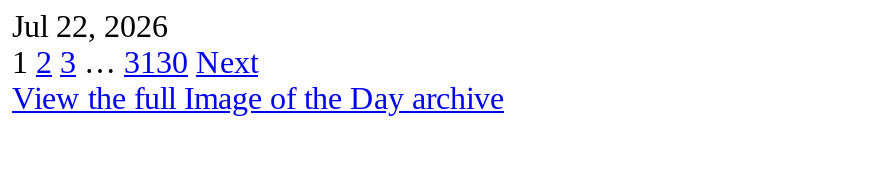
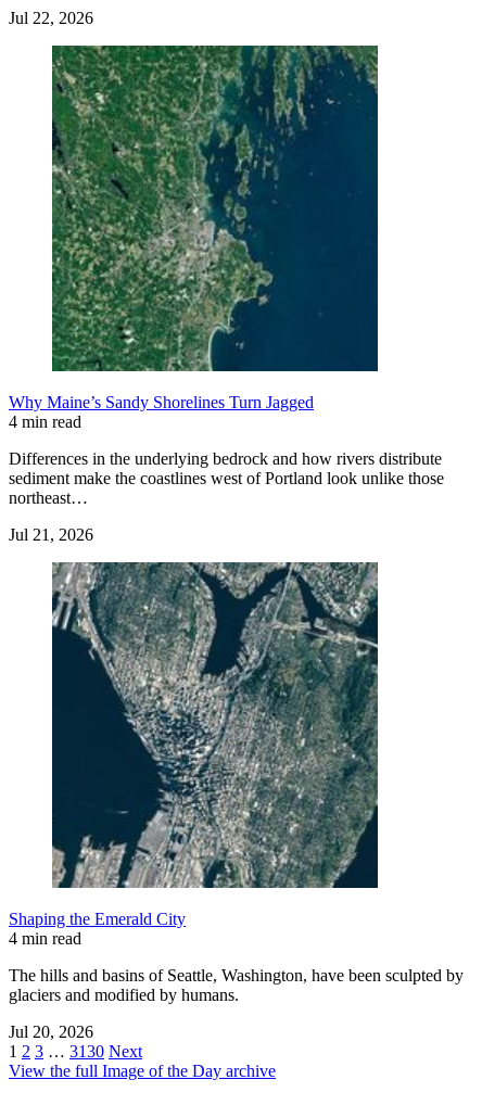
+ [image]
+ Why Maine’s Sandy Shorelines Turn Jagged
+ 4 min read
+ Differences in the underlying bedrock and how rivers distribute
+ sediment make the coastlines west of Portland look unlike those
+ northeast…
+ Jul 21, 2026

+ [image]
+ Shaping the Emerald City
+ 4 min read
+ The hills and basins of Seattle, Washington, have been sculpted by
+ glaciers and modified by humans.
+ Jul 20, 2026
